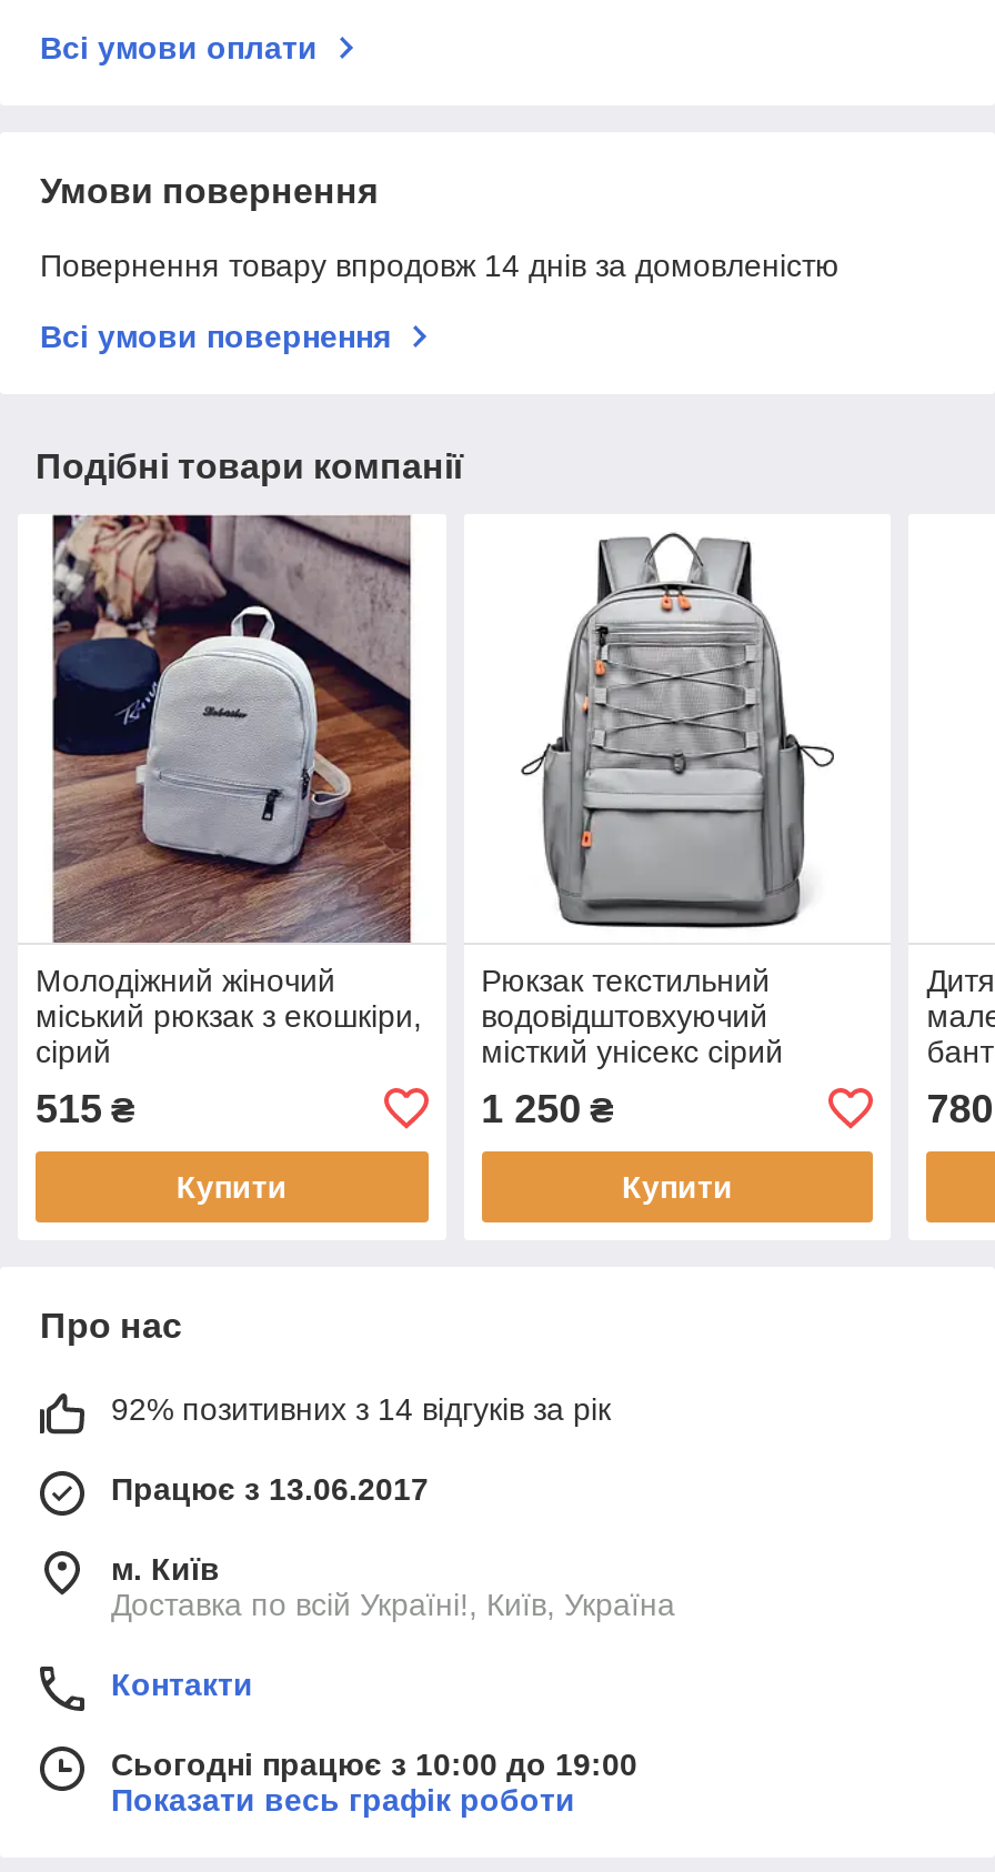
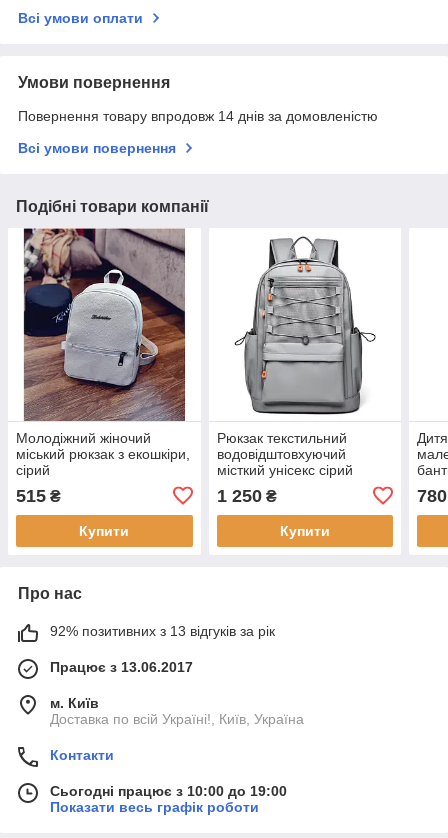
- 92% позитивних з 14 відгуків за рік
+ 92% позитивних з 13 відгуків за рік
